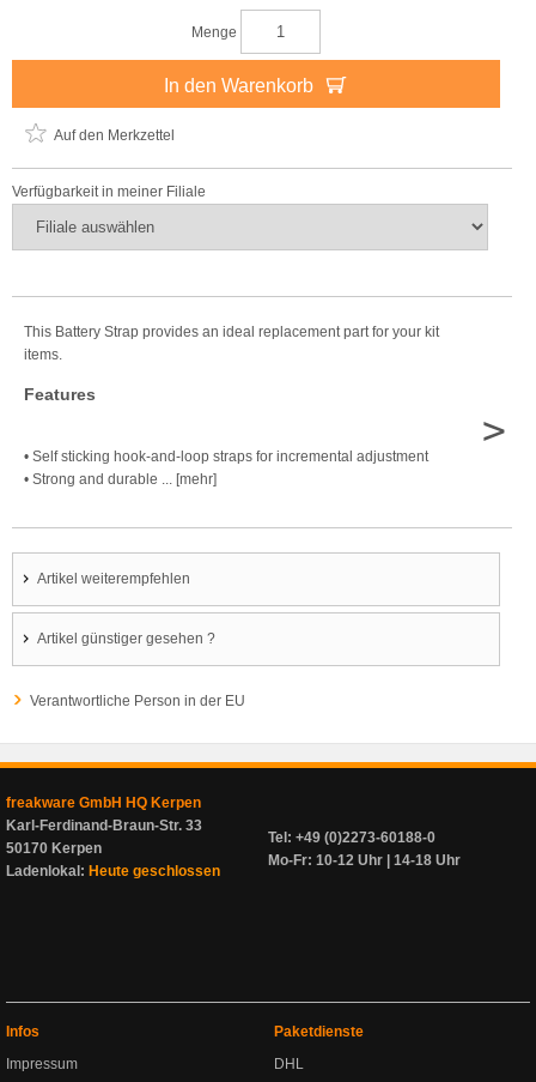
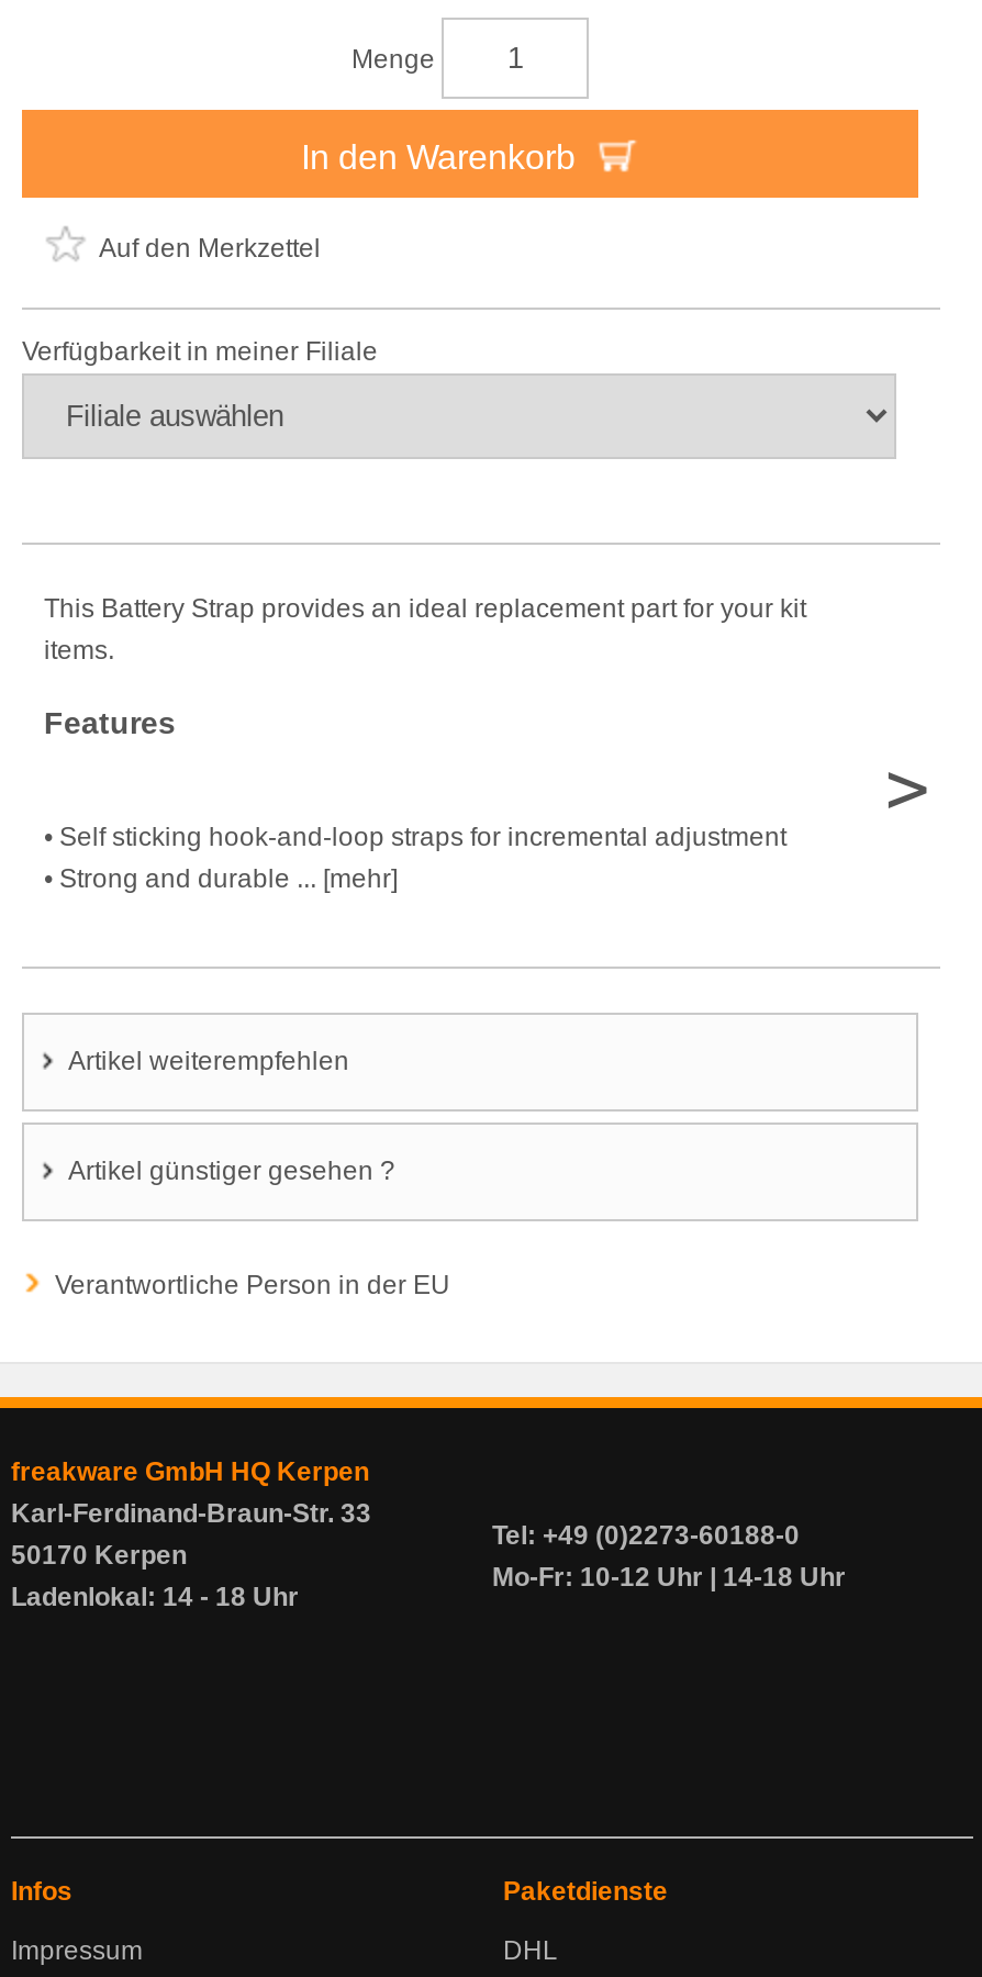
- Ladenlokal: Heute geschlossen
+ Ladenlokal: 14 - 18 Uhr
